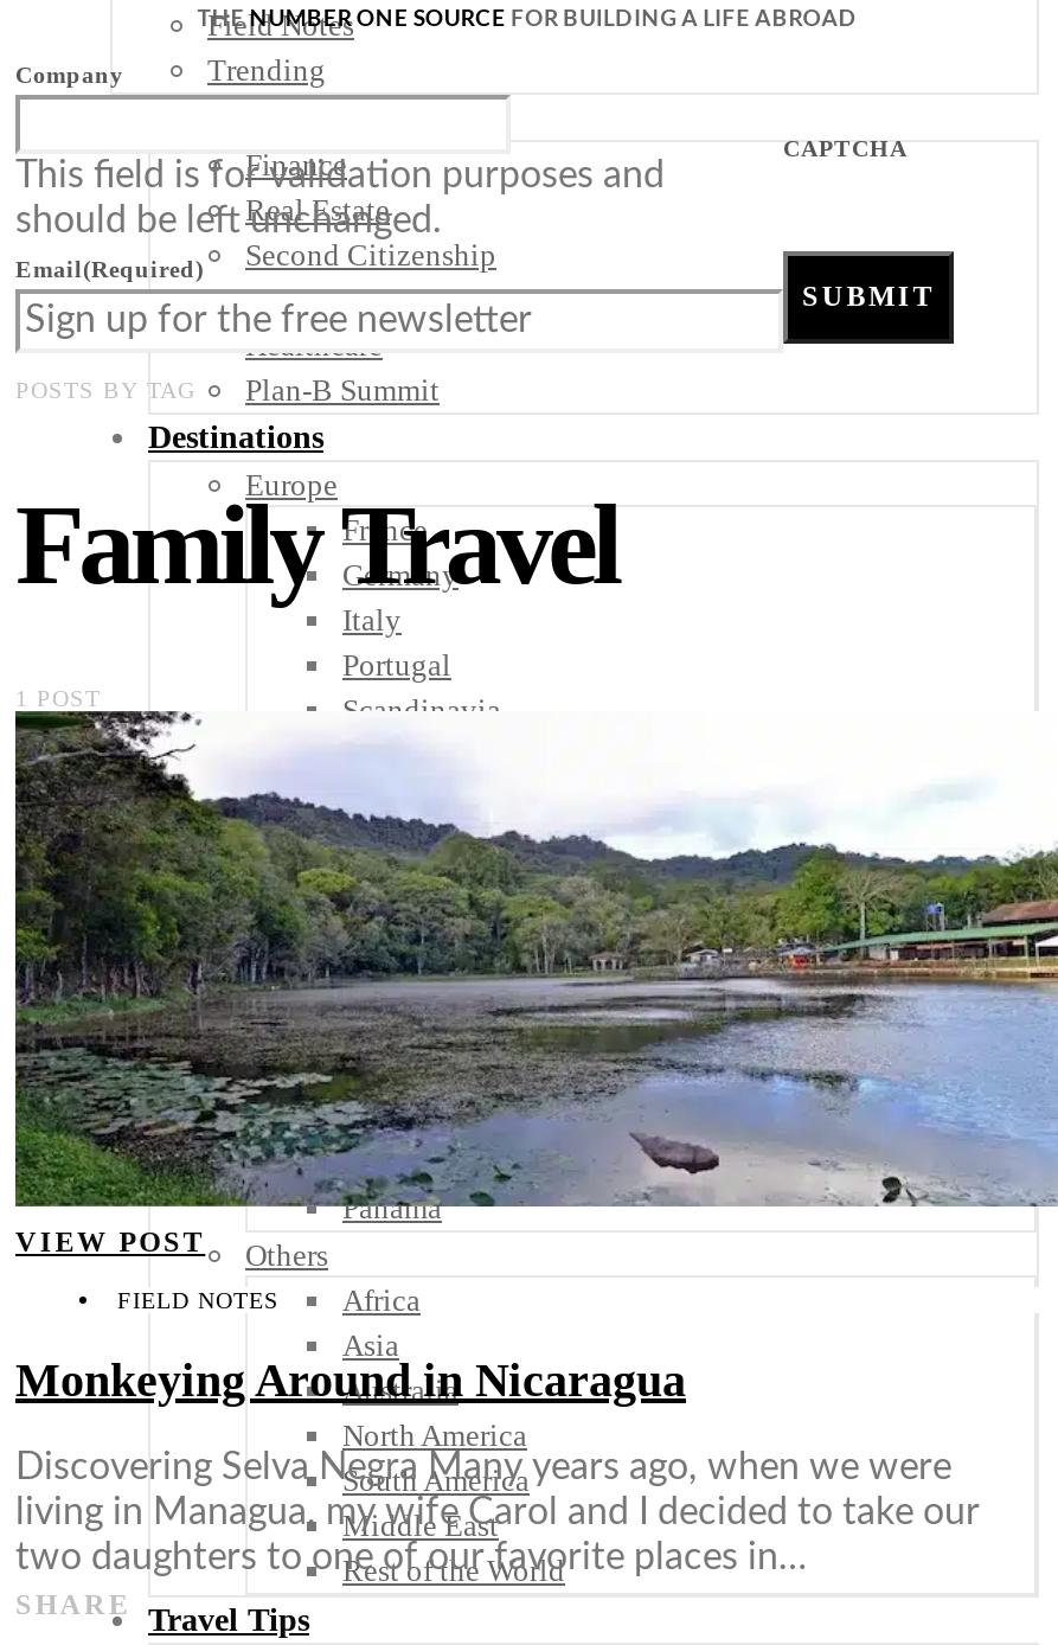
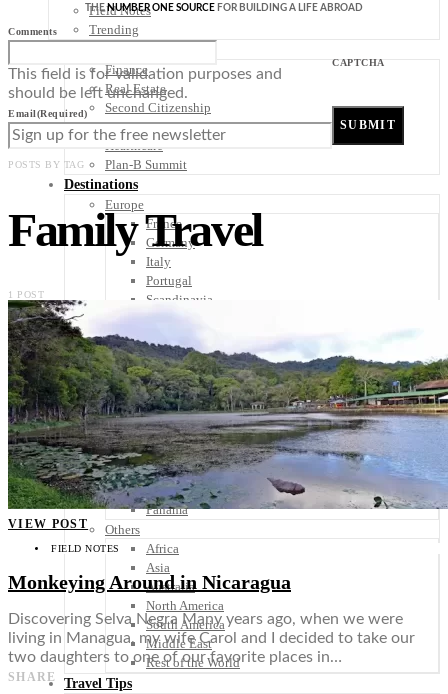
- Company
+ Comments
